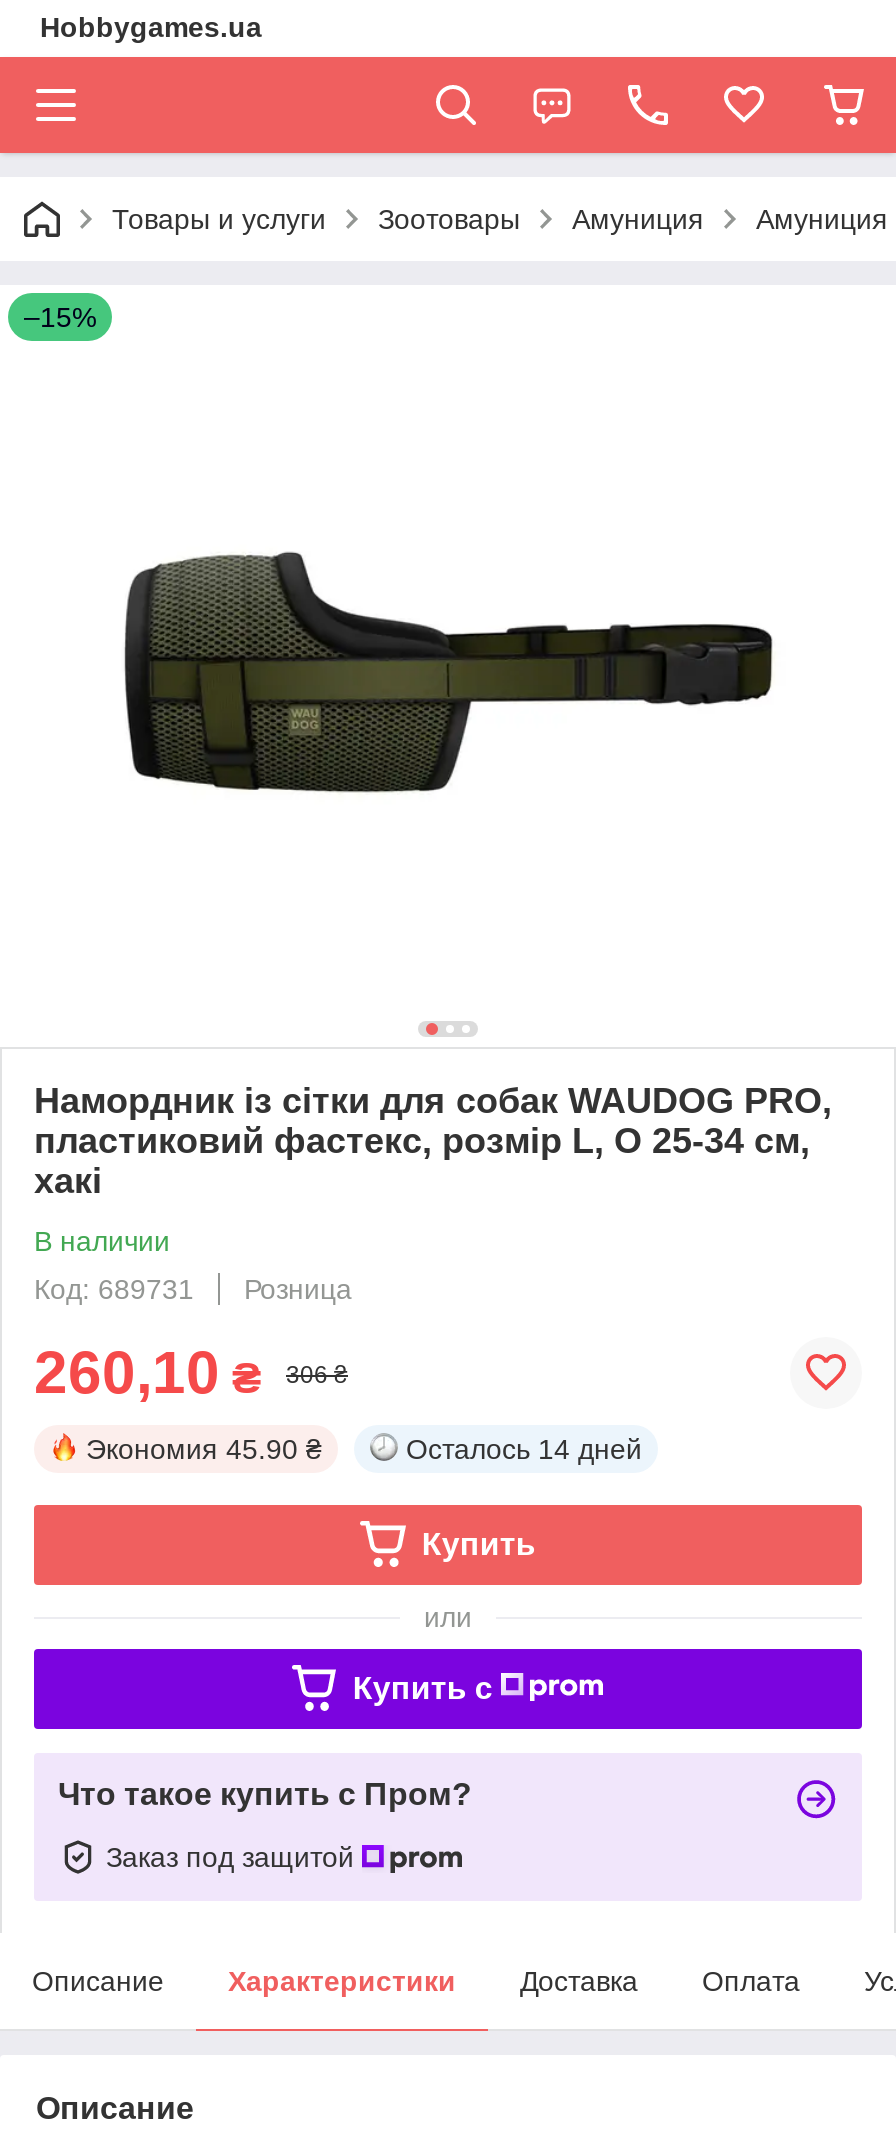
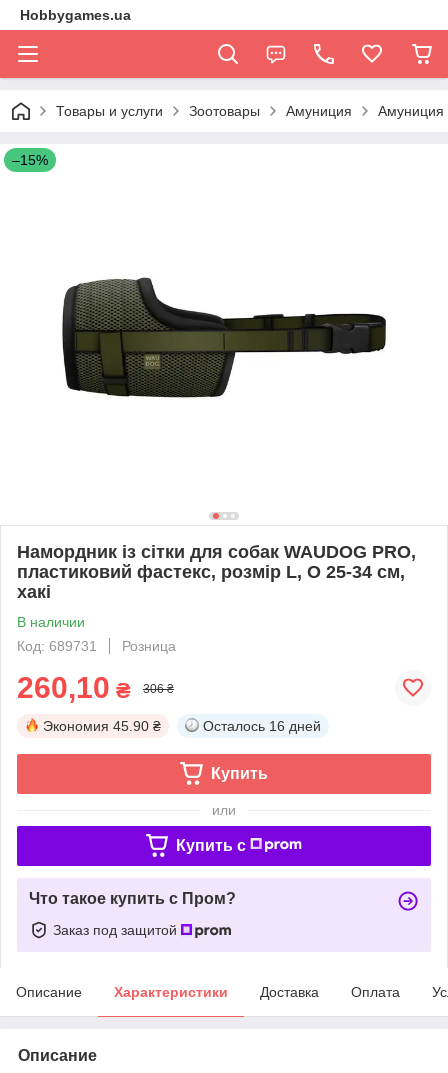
- Осталось 14 дней
+ Осталось 16 дней
